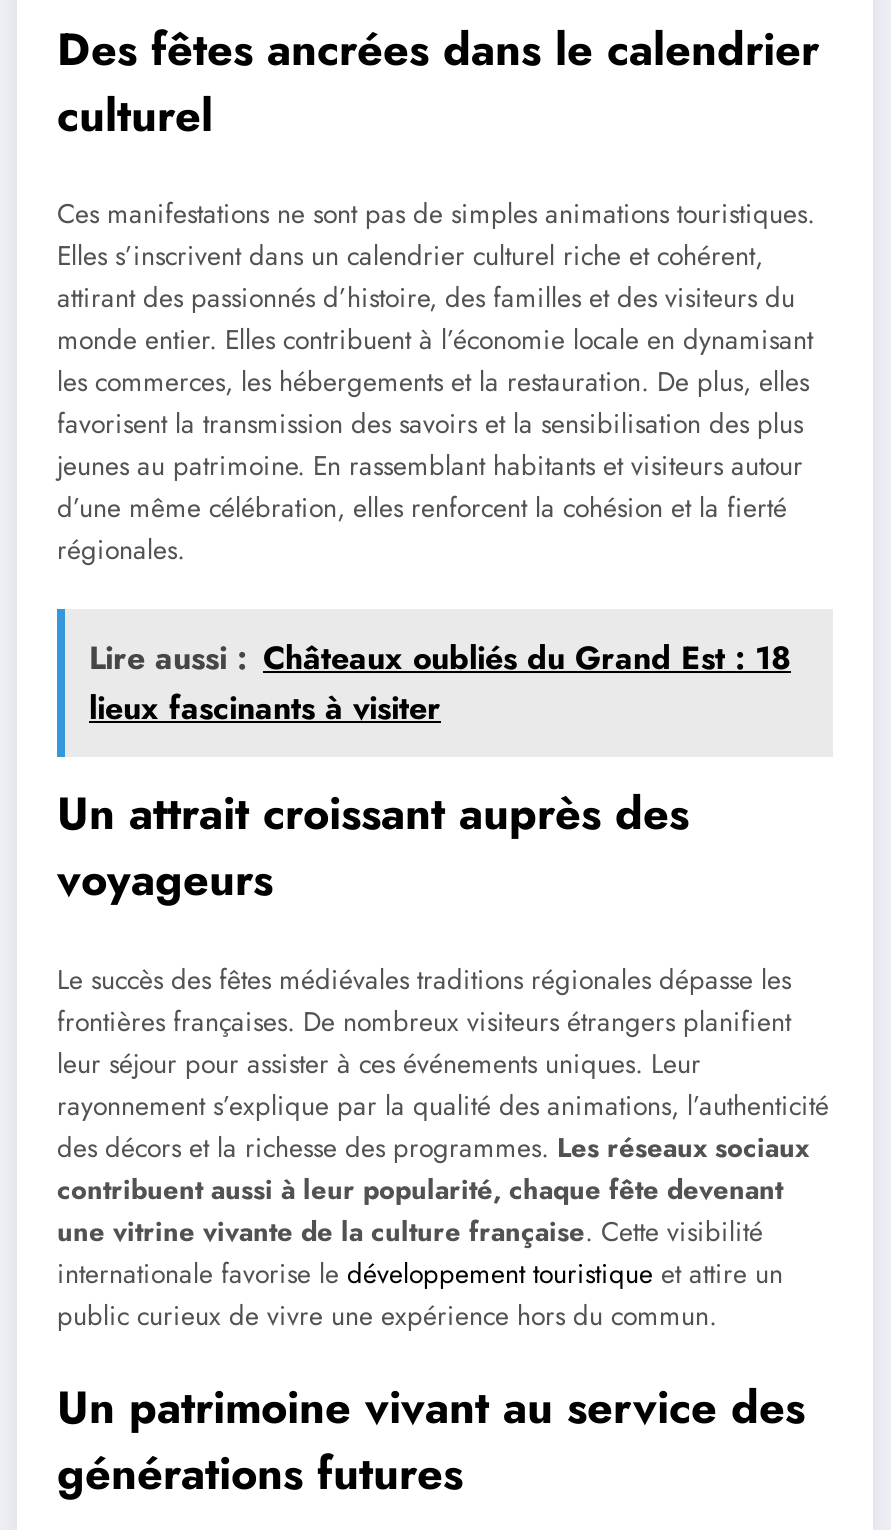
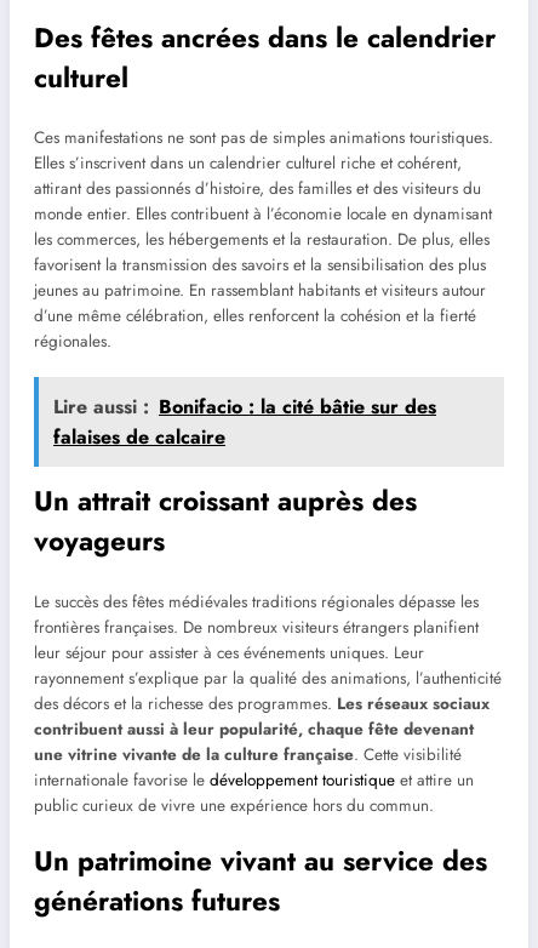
- Lire aussi : Châteaux oubliés du Grand Est : 18
- lieux fascinants à visiter
+ Lire aussi : Bonifacio : la cité bâtie sur des
+ falaises de calcaire
